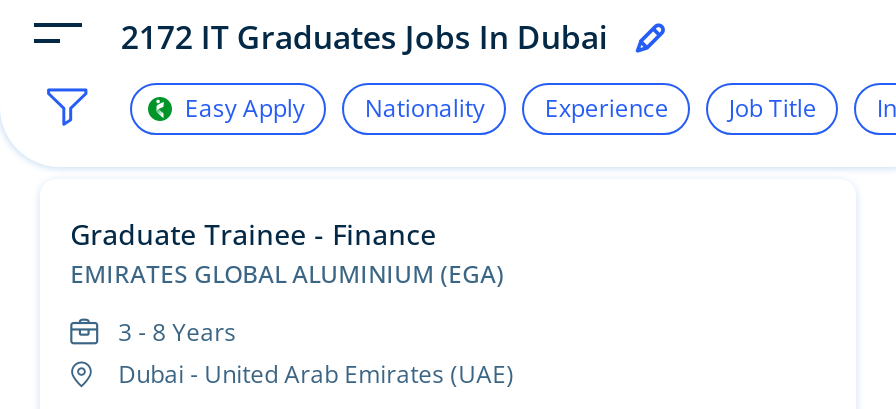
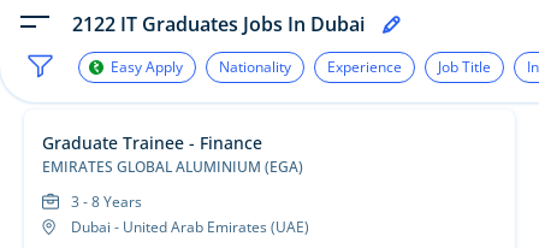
- 2172 IT Graduates Jobs In Dubai
+ 2122 IT Graduates Jobs In Dubai
